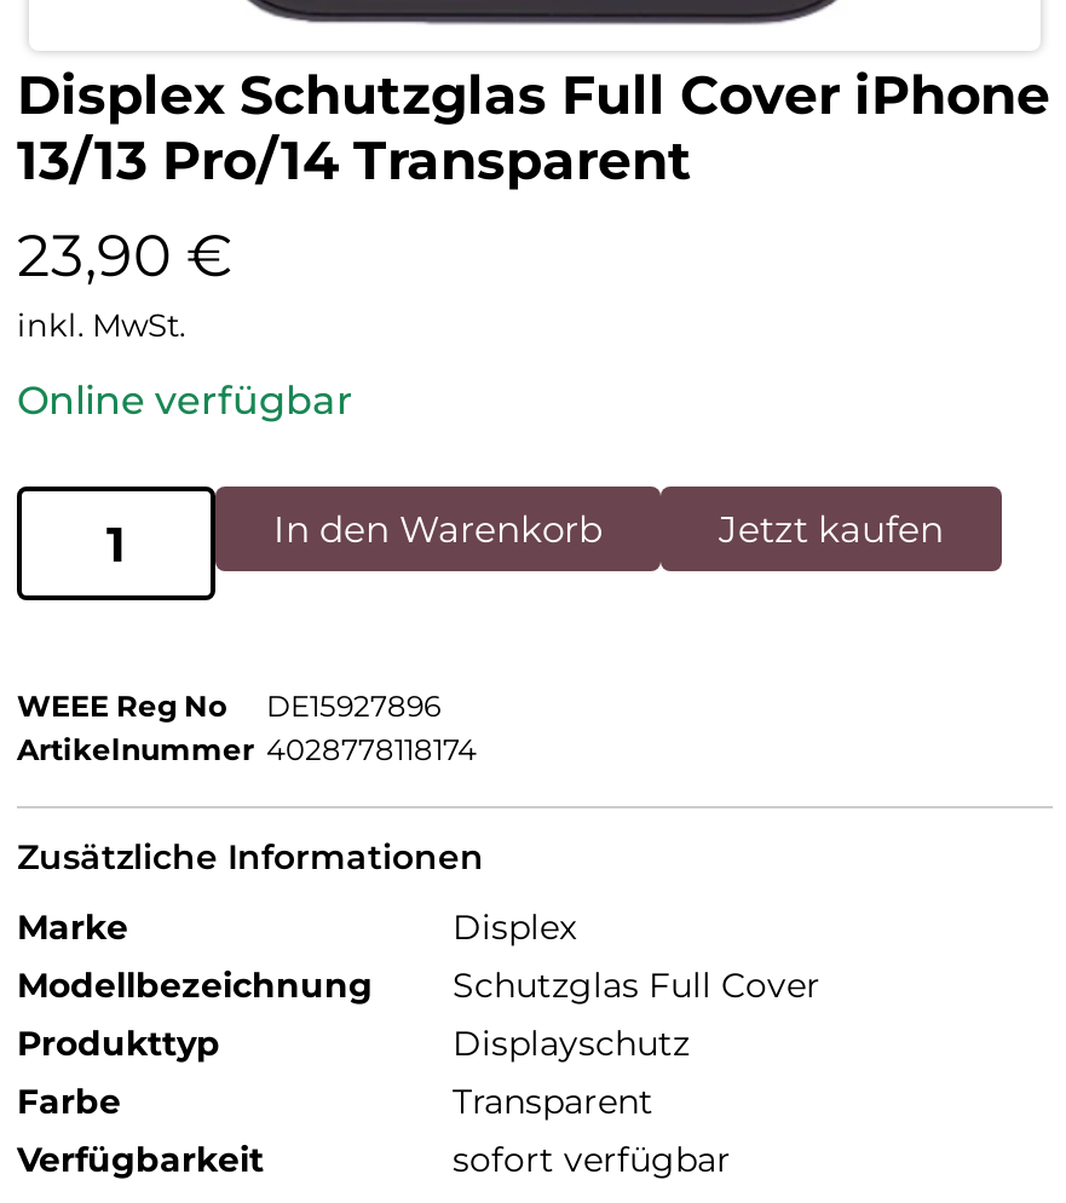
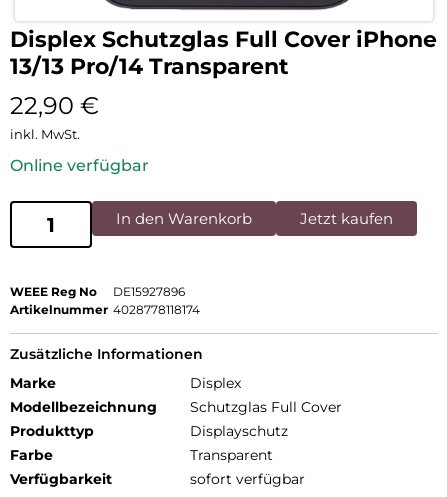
- 23,90 €
+ 22,90 €
